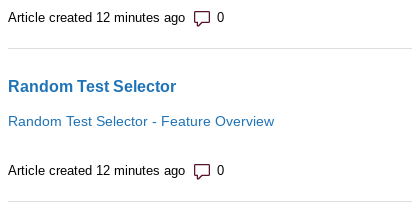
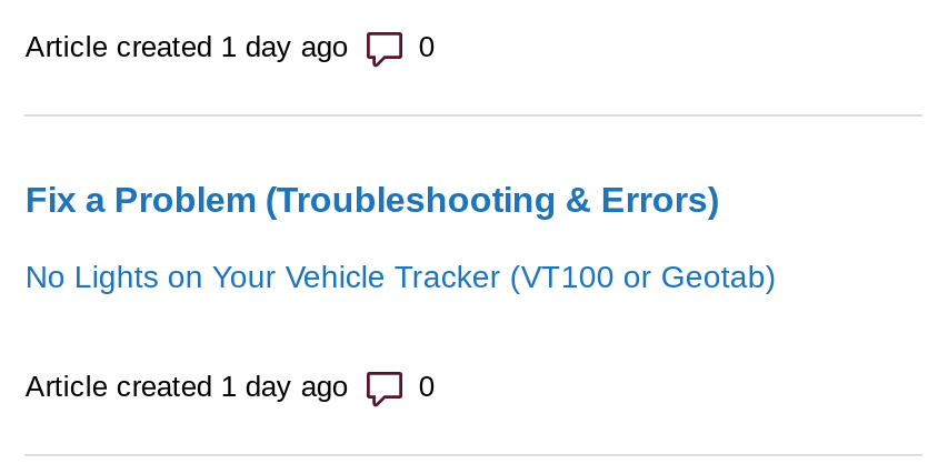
- Article created 12 minutes ago
+ Article created 1 day ago

- Random Test Selector
+ Fix a Problem (Troubleshooting & Errors)

- Random Test Selector - Feature Overview
+ No Lights on Your Vehicle Tracker (VT100 or Geotab)

- Article created 12 minutes ago
+ Article created 1 day ago
